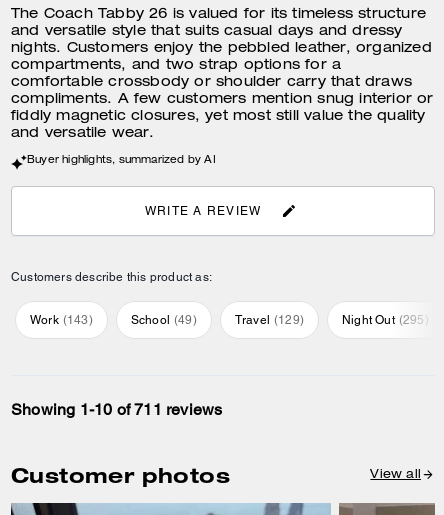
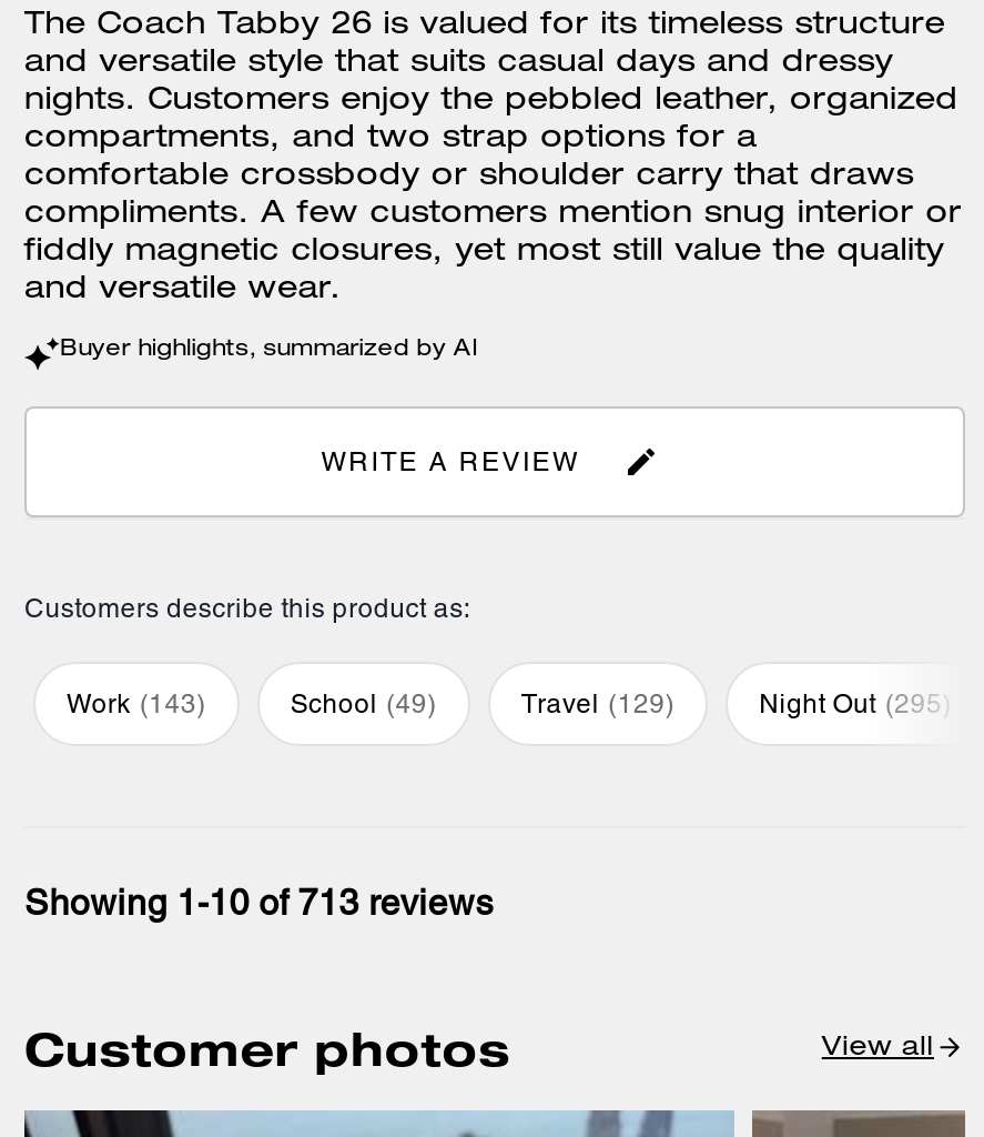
- Showing 1-10 of 711 reviews
+ Showing 1-10 of 713 reviews
